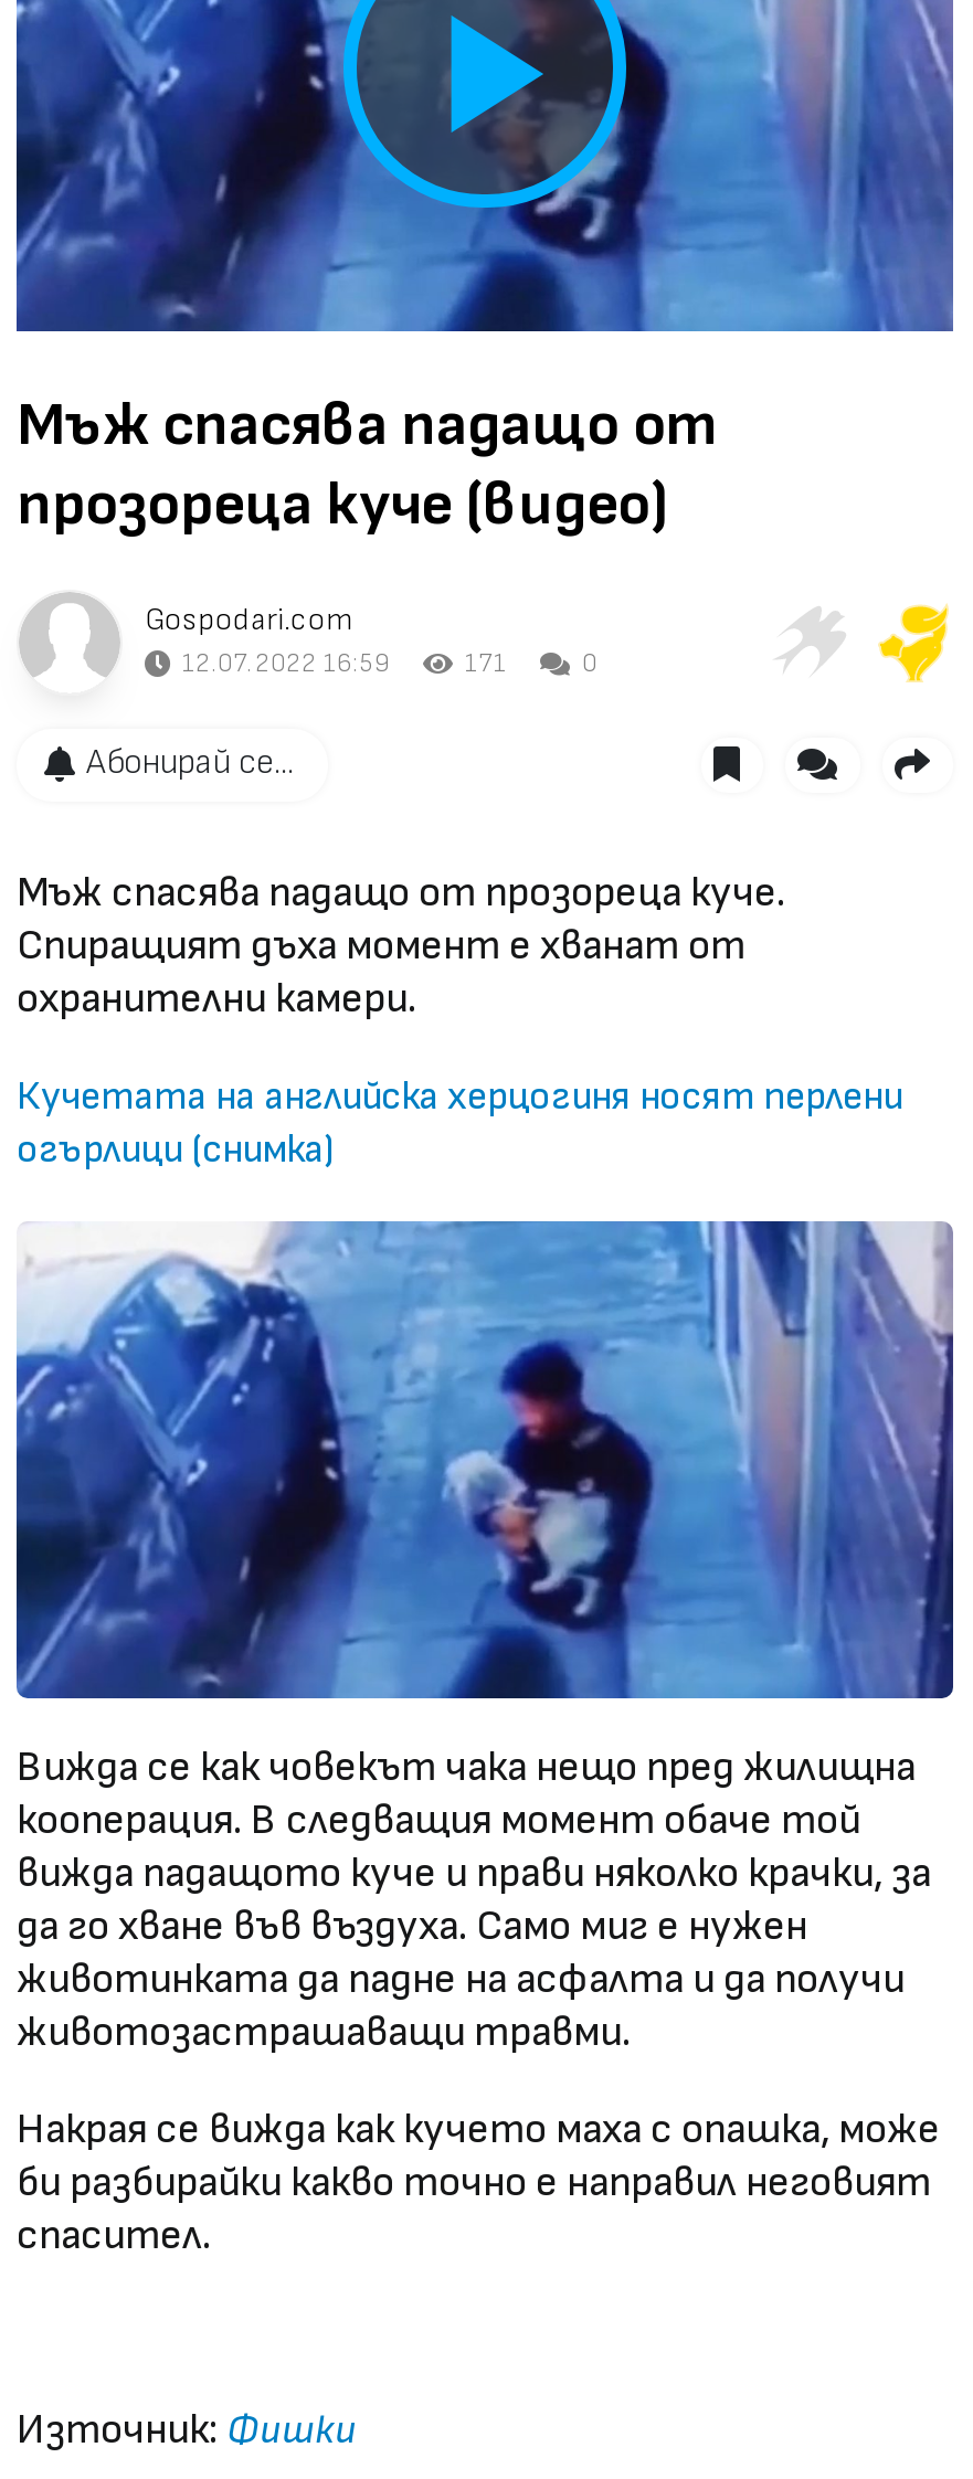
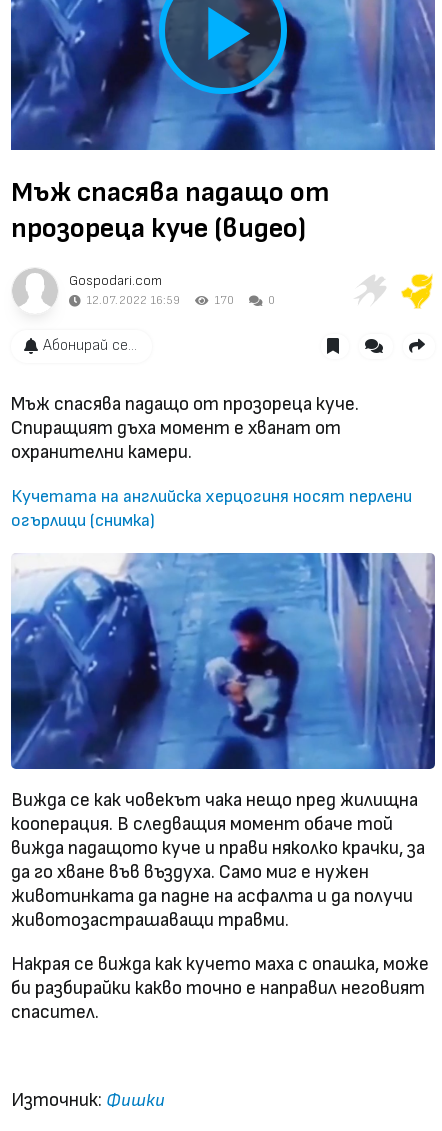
- 171
+ 170
